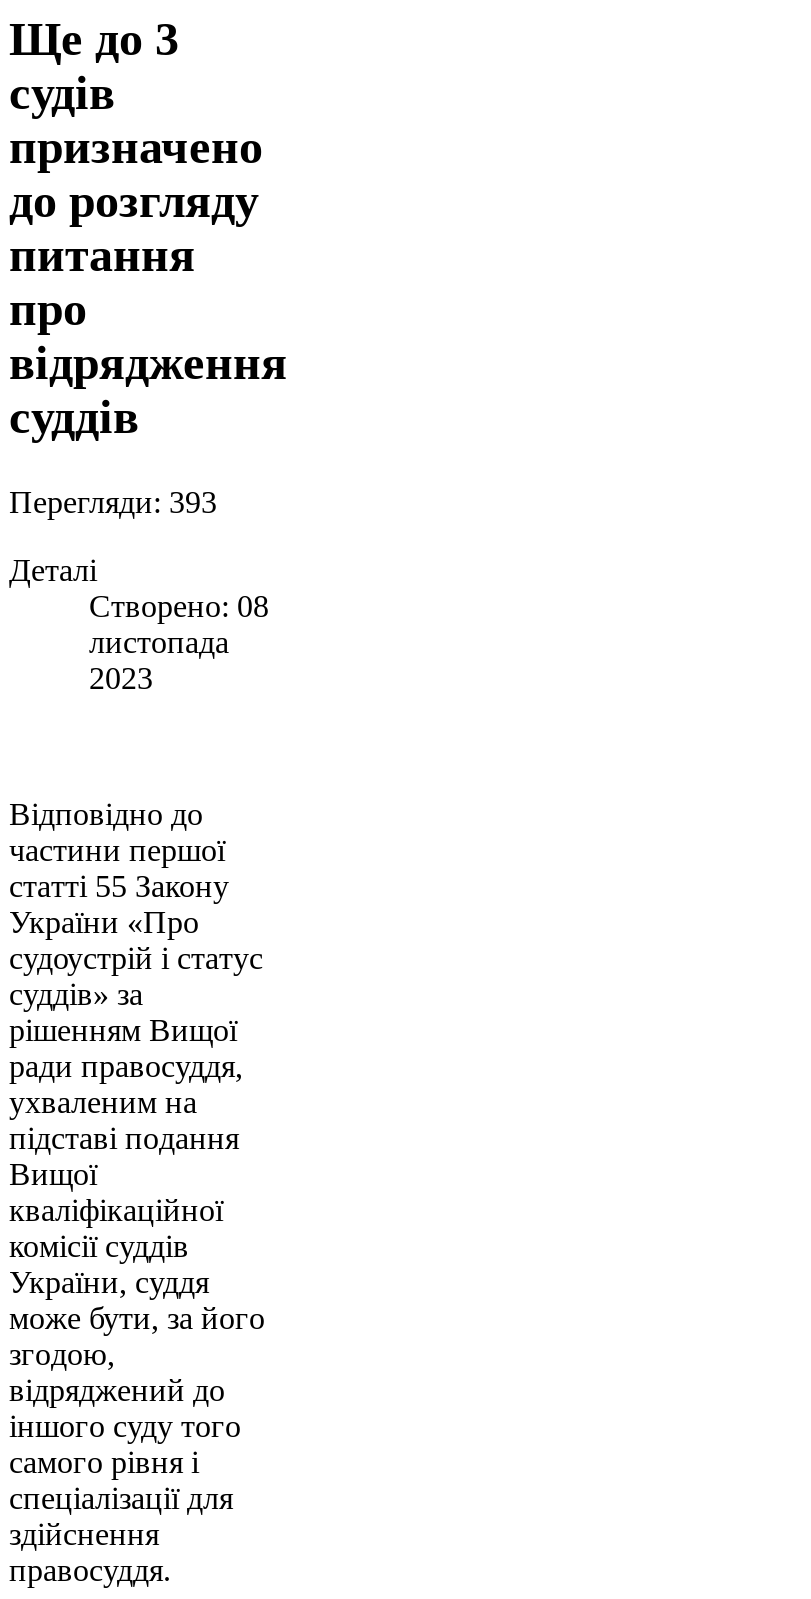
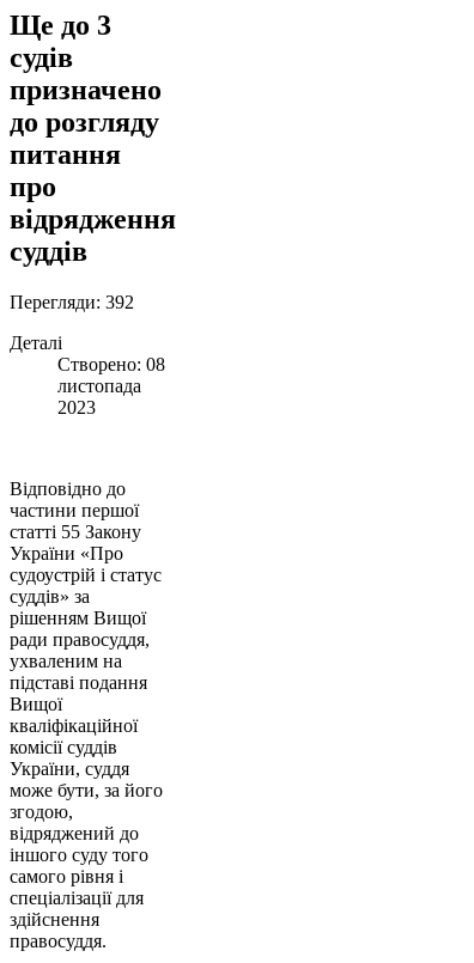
- Перегляди: 393
+ Перегляди: 392
